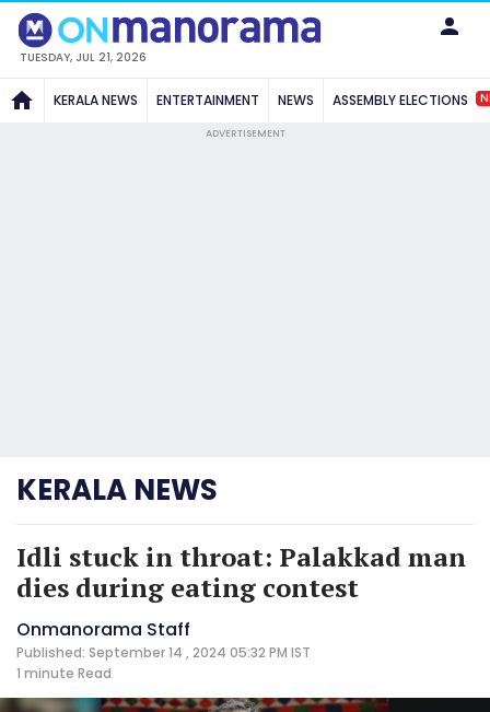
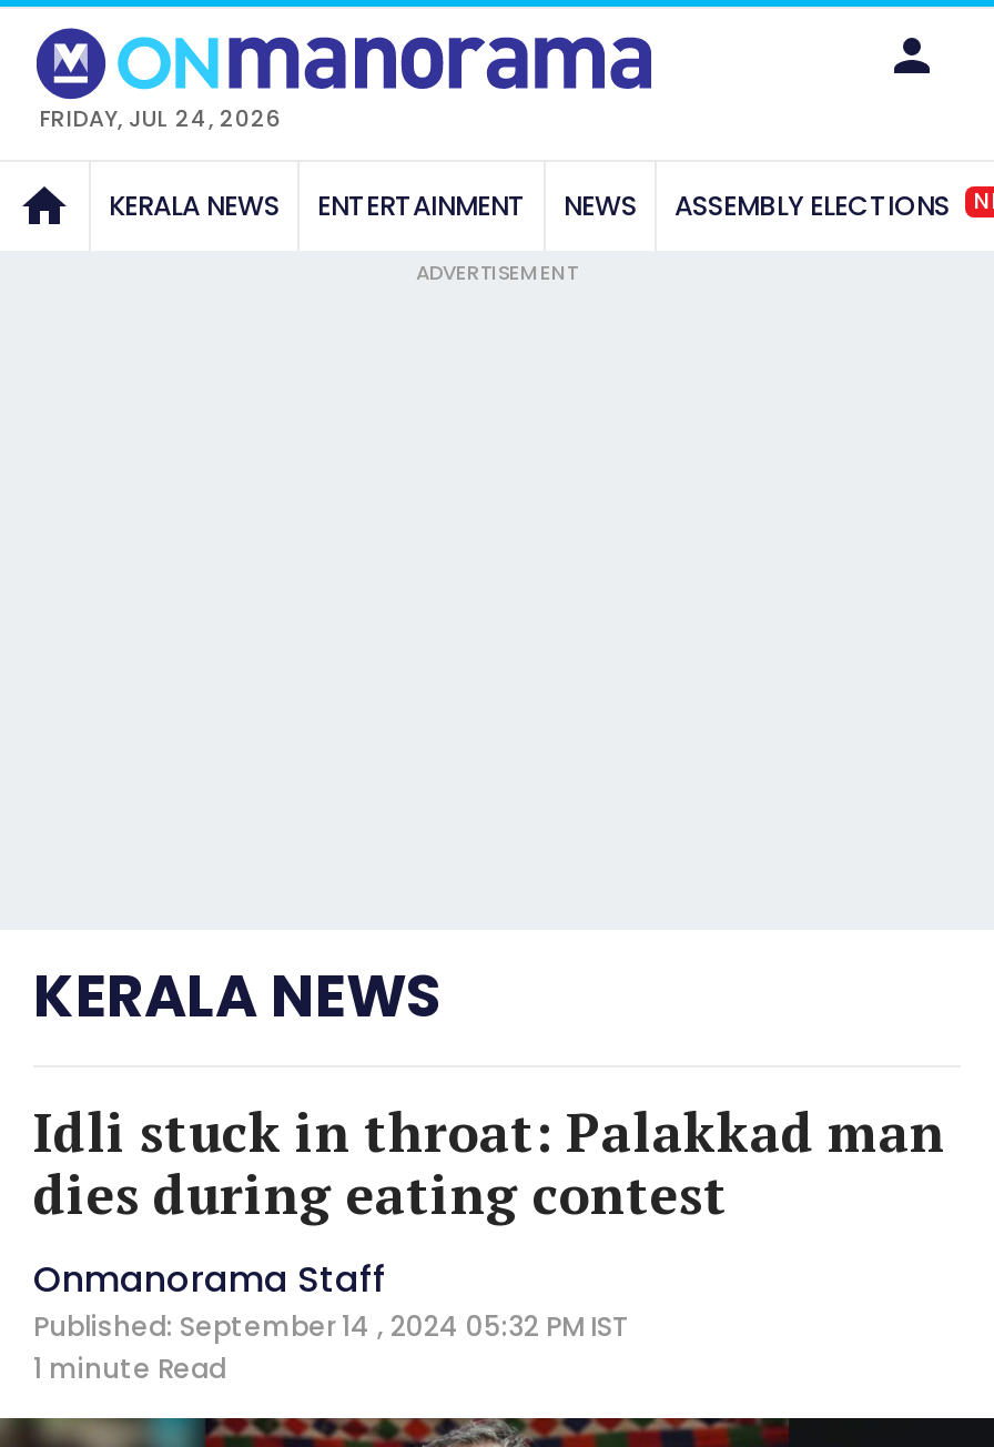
- TUESDAY, JUL 21, 2026
+ FRIDAY, JUL 24, 2026
